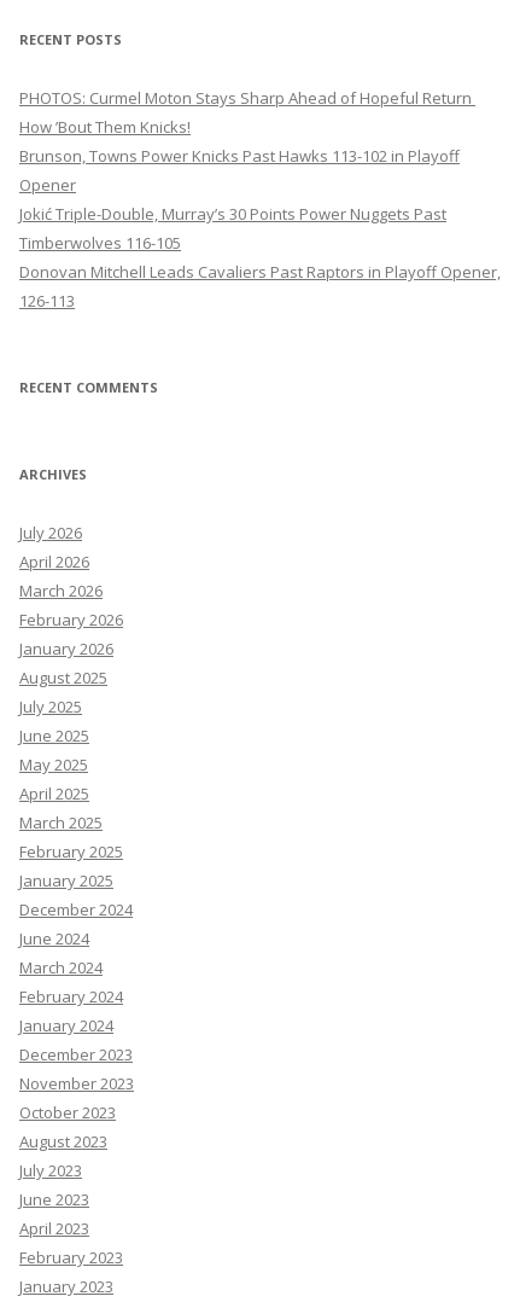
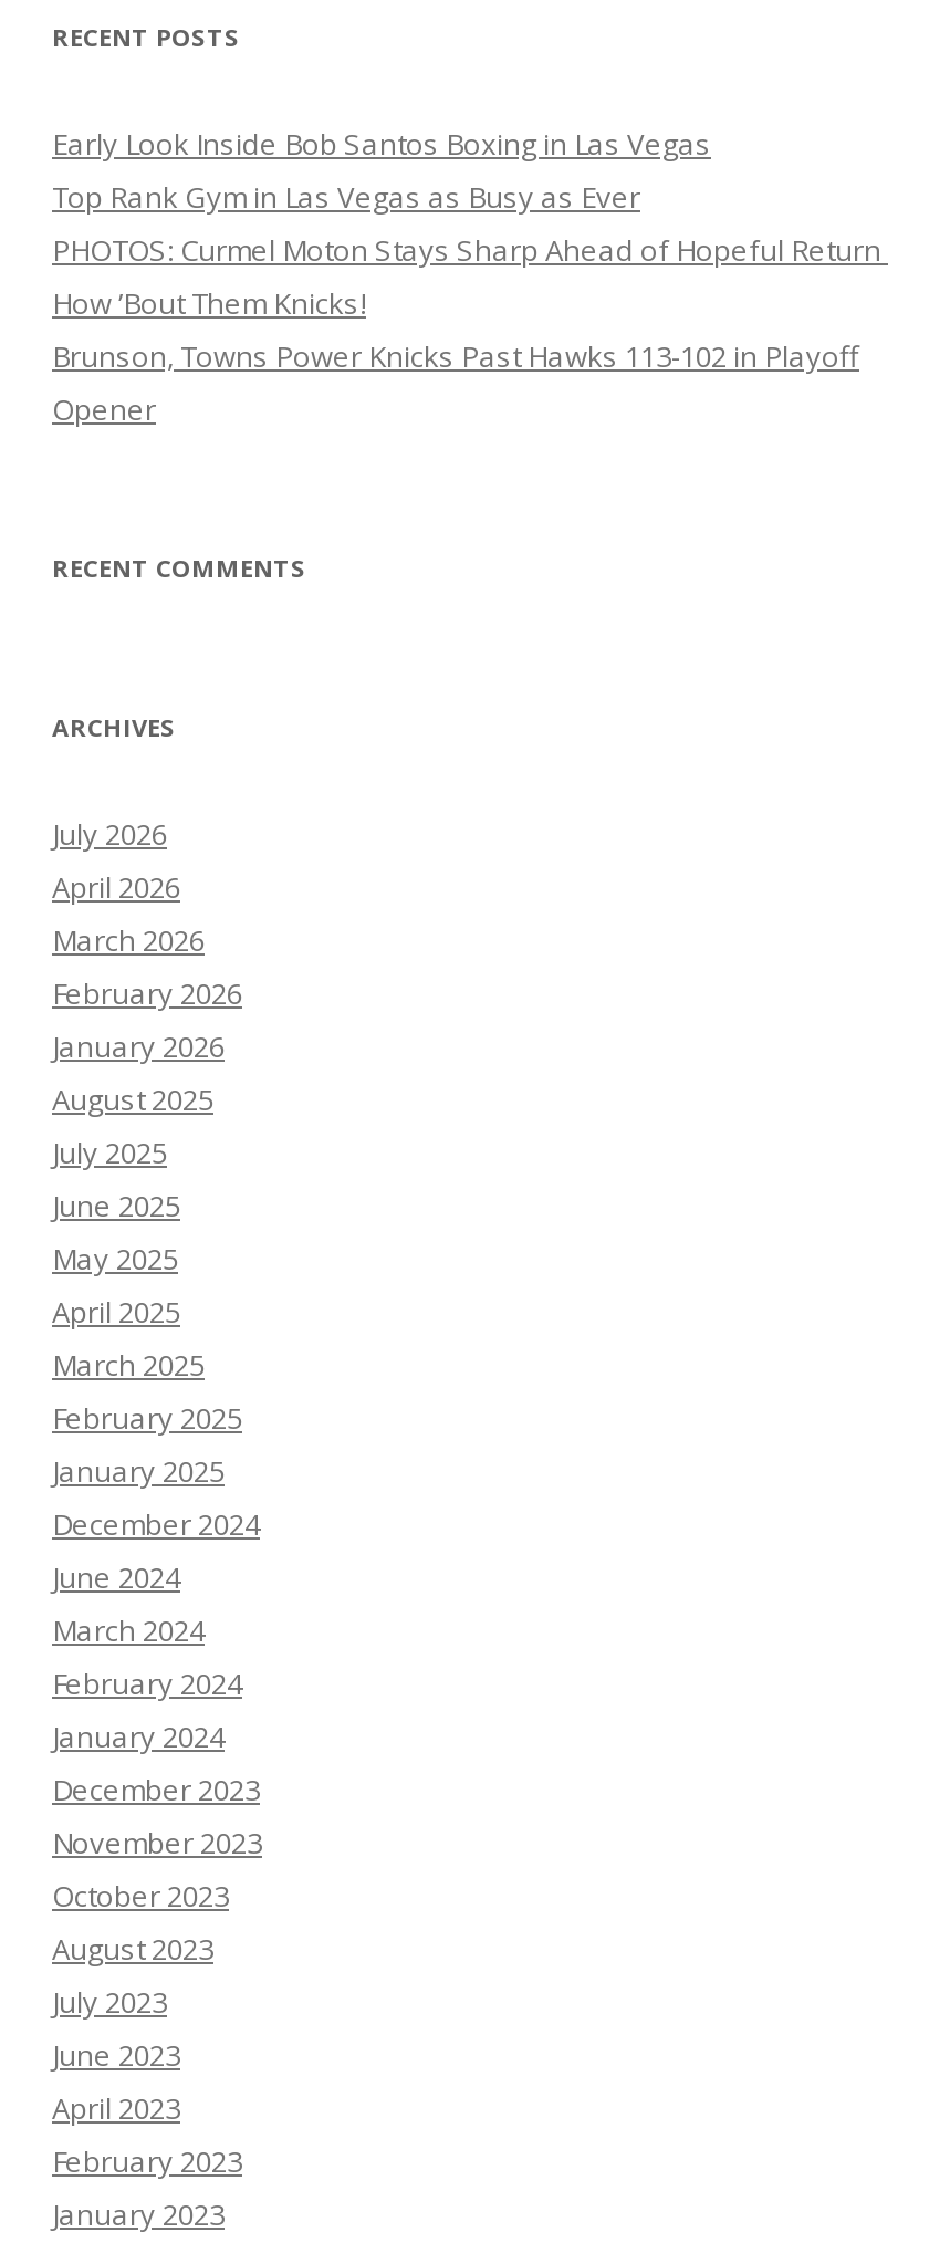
+ Early Look Inside Bob Santos Boxing in Las Vegas
+ Top Rank Gym in Las Vegas as Busy as Ever

moved down: PHOTOS: Curmel Moton Stays Sharp Ahead of Hopeful Return | How ’Bout Them Knicks! | Brunson, Towns Power Knicks Past Hawks 113-102 in Playoff | Opener

- Jokić Triple-Double, Murray’s 30 Points Power Nuggets Past
- Timberwolves 116-105
- Donovan Mitchell Leads Cavaliers Past Raptors in Playoff Opener,
- 126-113
